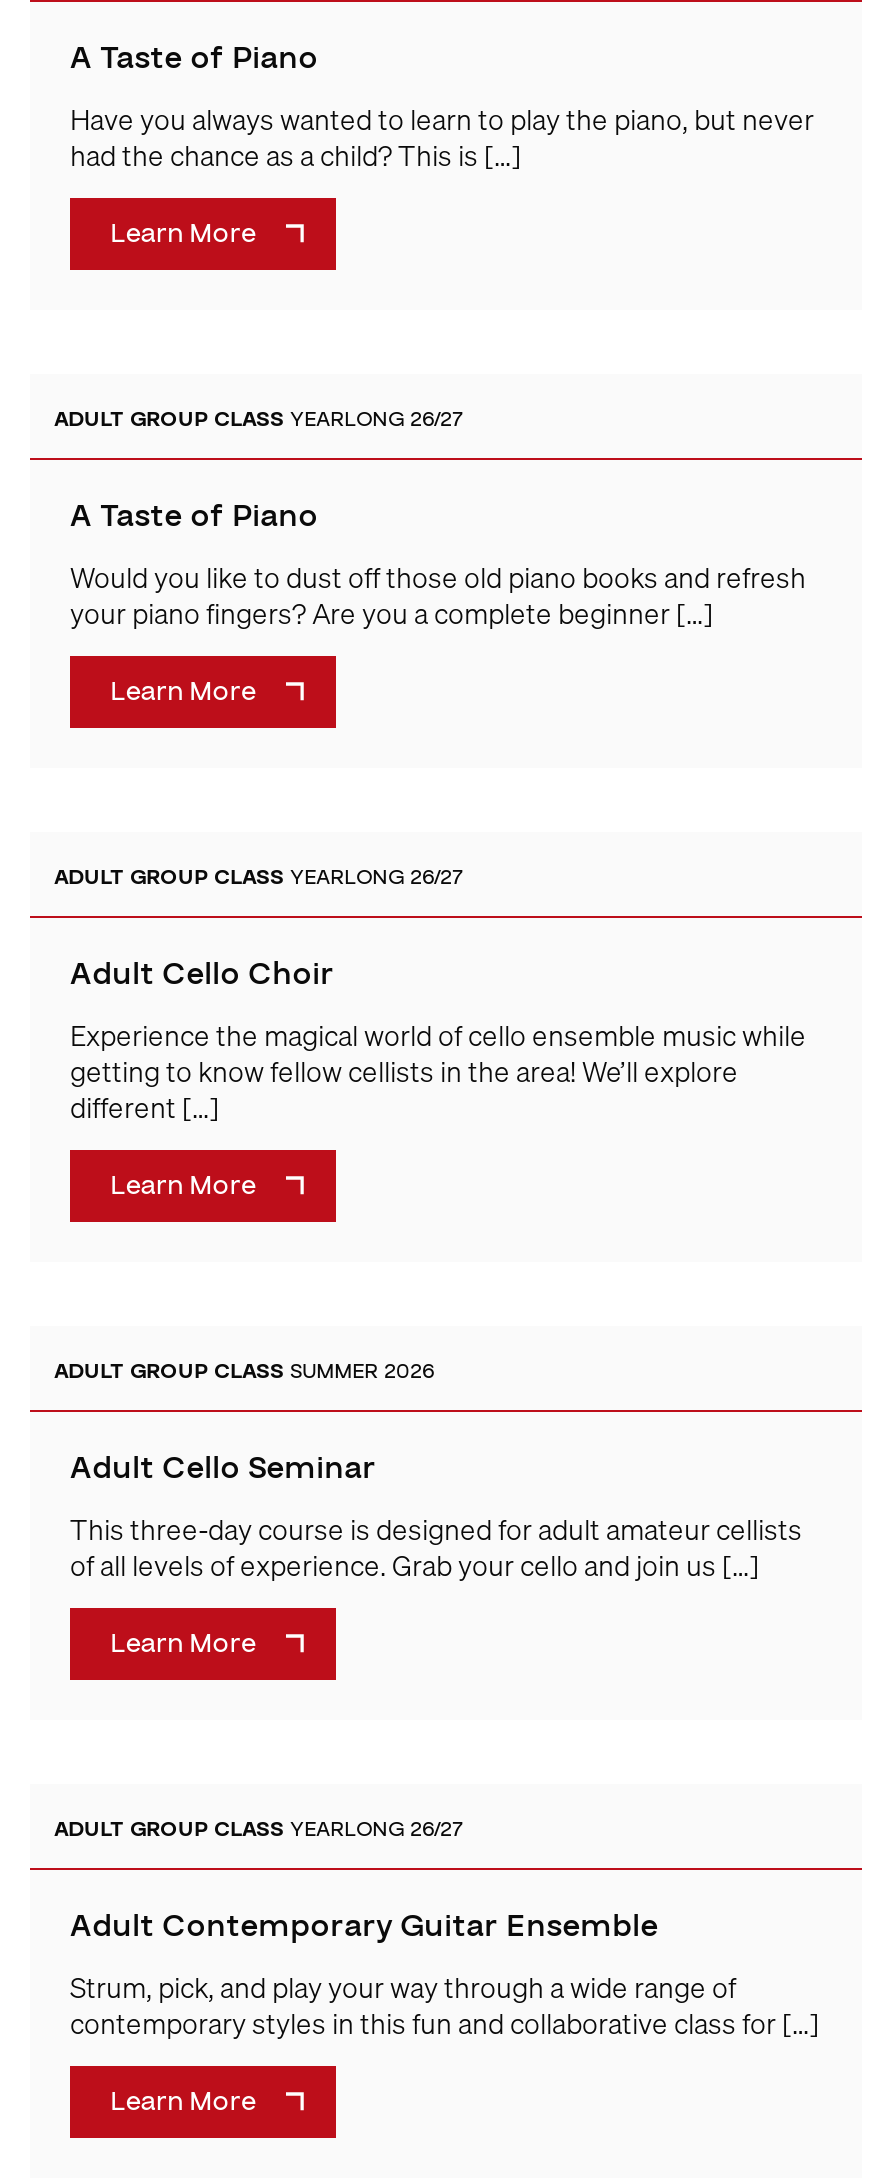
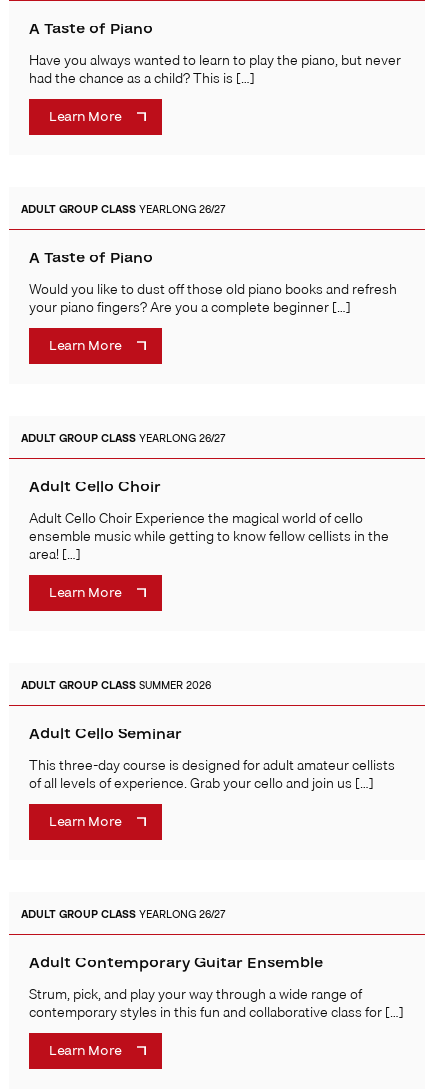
- Experience the magical world of cello ensemble music while
- getting to know fellow cellists in the area! We’ll explore
- different […]
+ Adult Cello Choir Experience the magical world of cello
+ ensemble music while getting to know fellow cellists in the
+ area! […]
